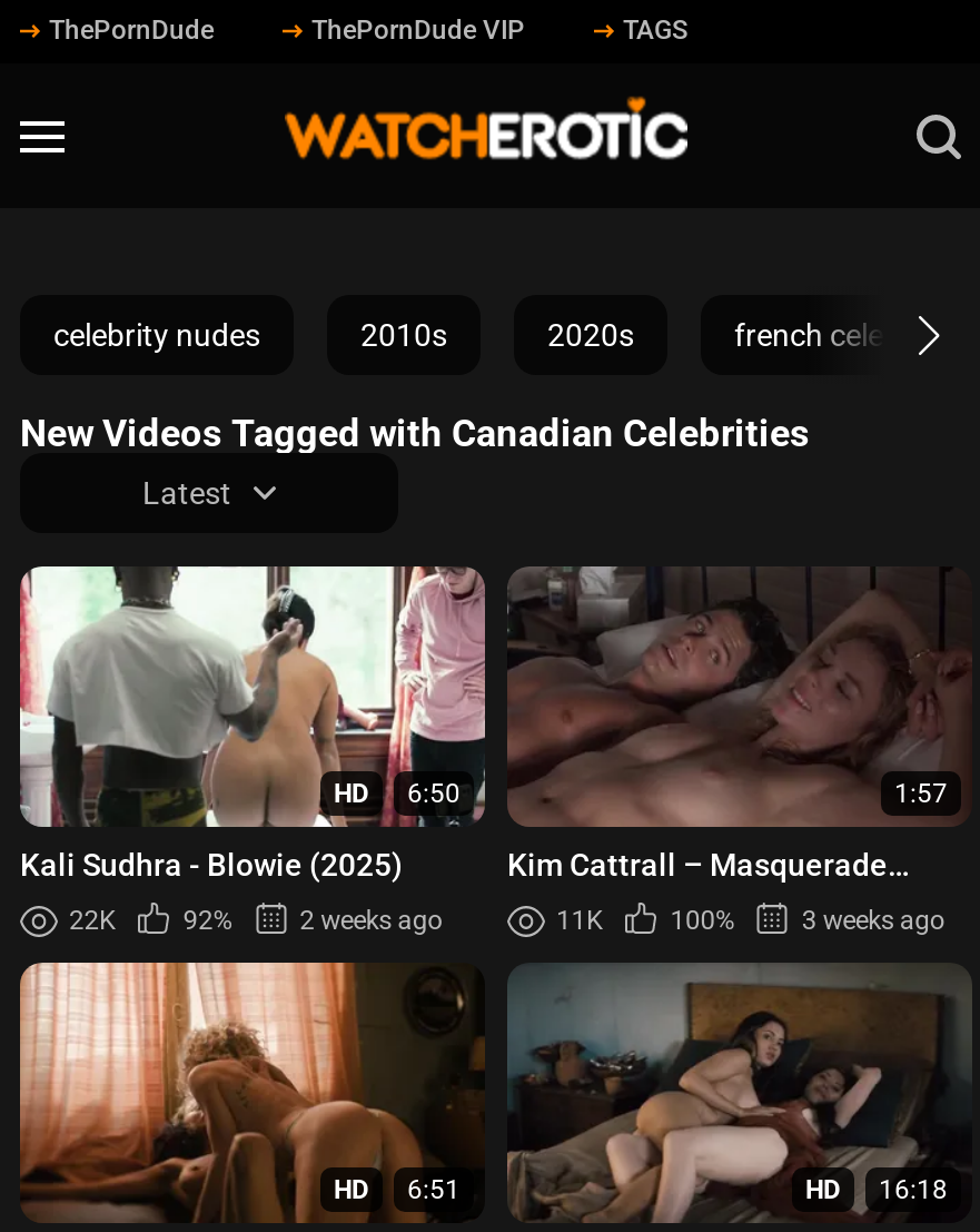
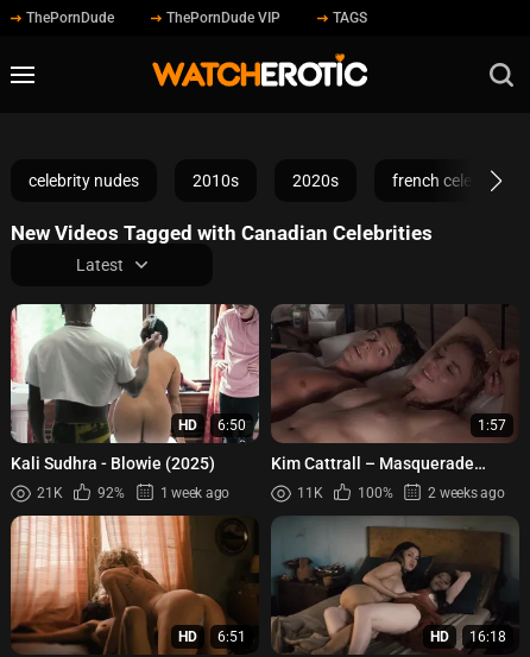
- 22K
+ 21K

- 2 weeks ago
+ 1 week ago

- 3 weeks ago
+ 2 weeks ago
